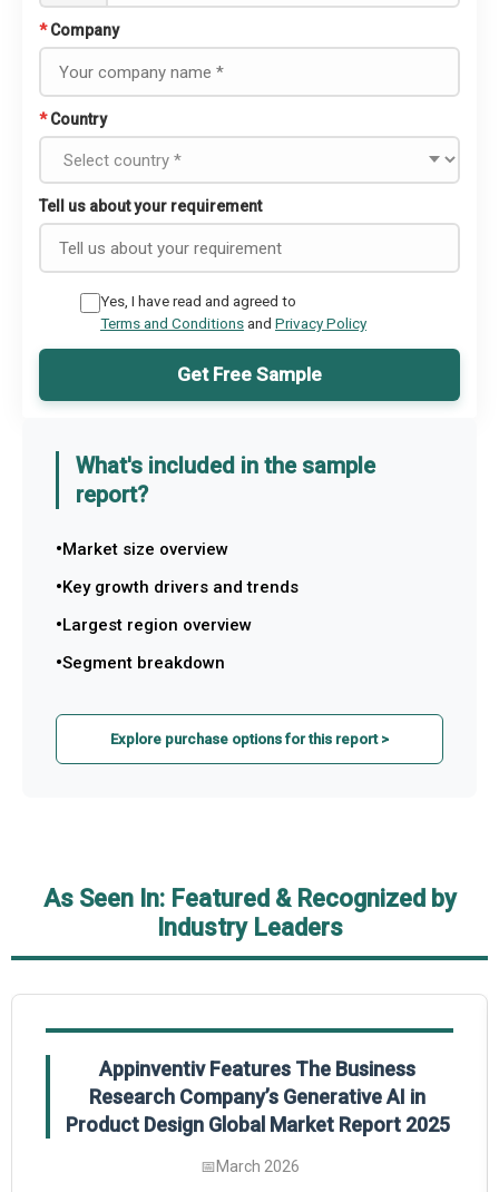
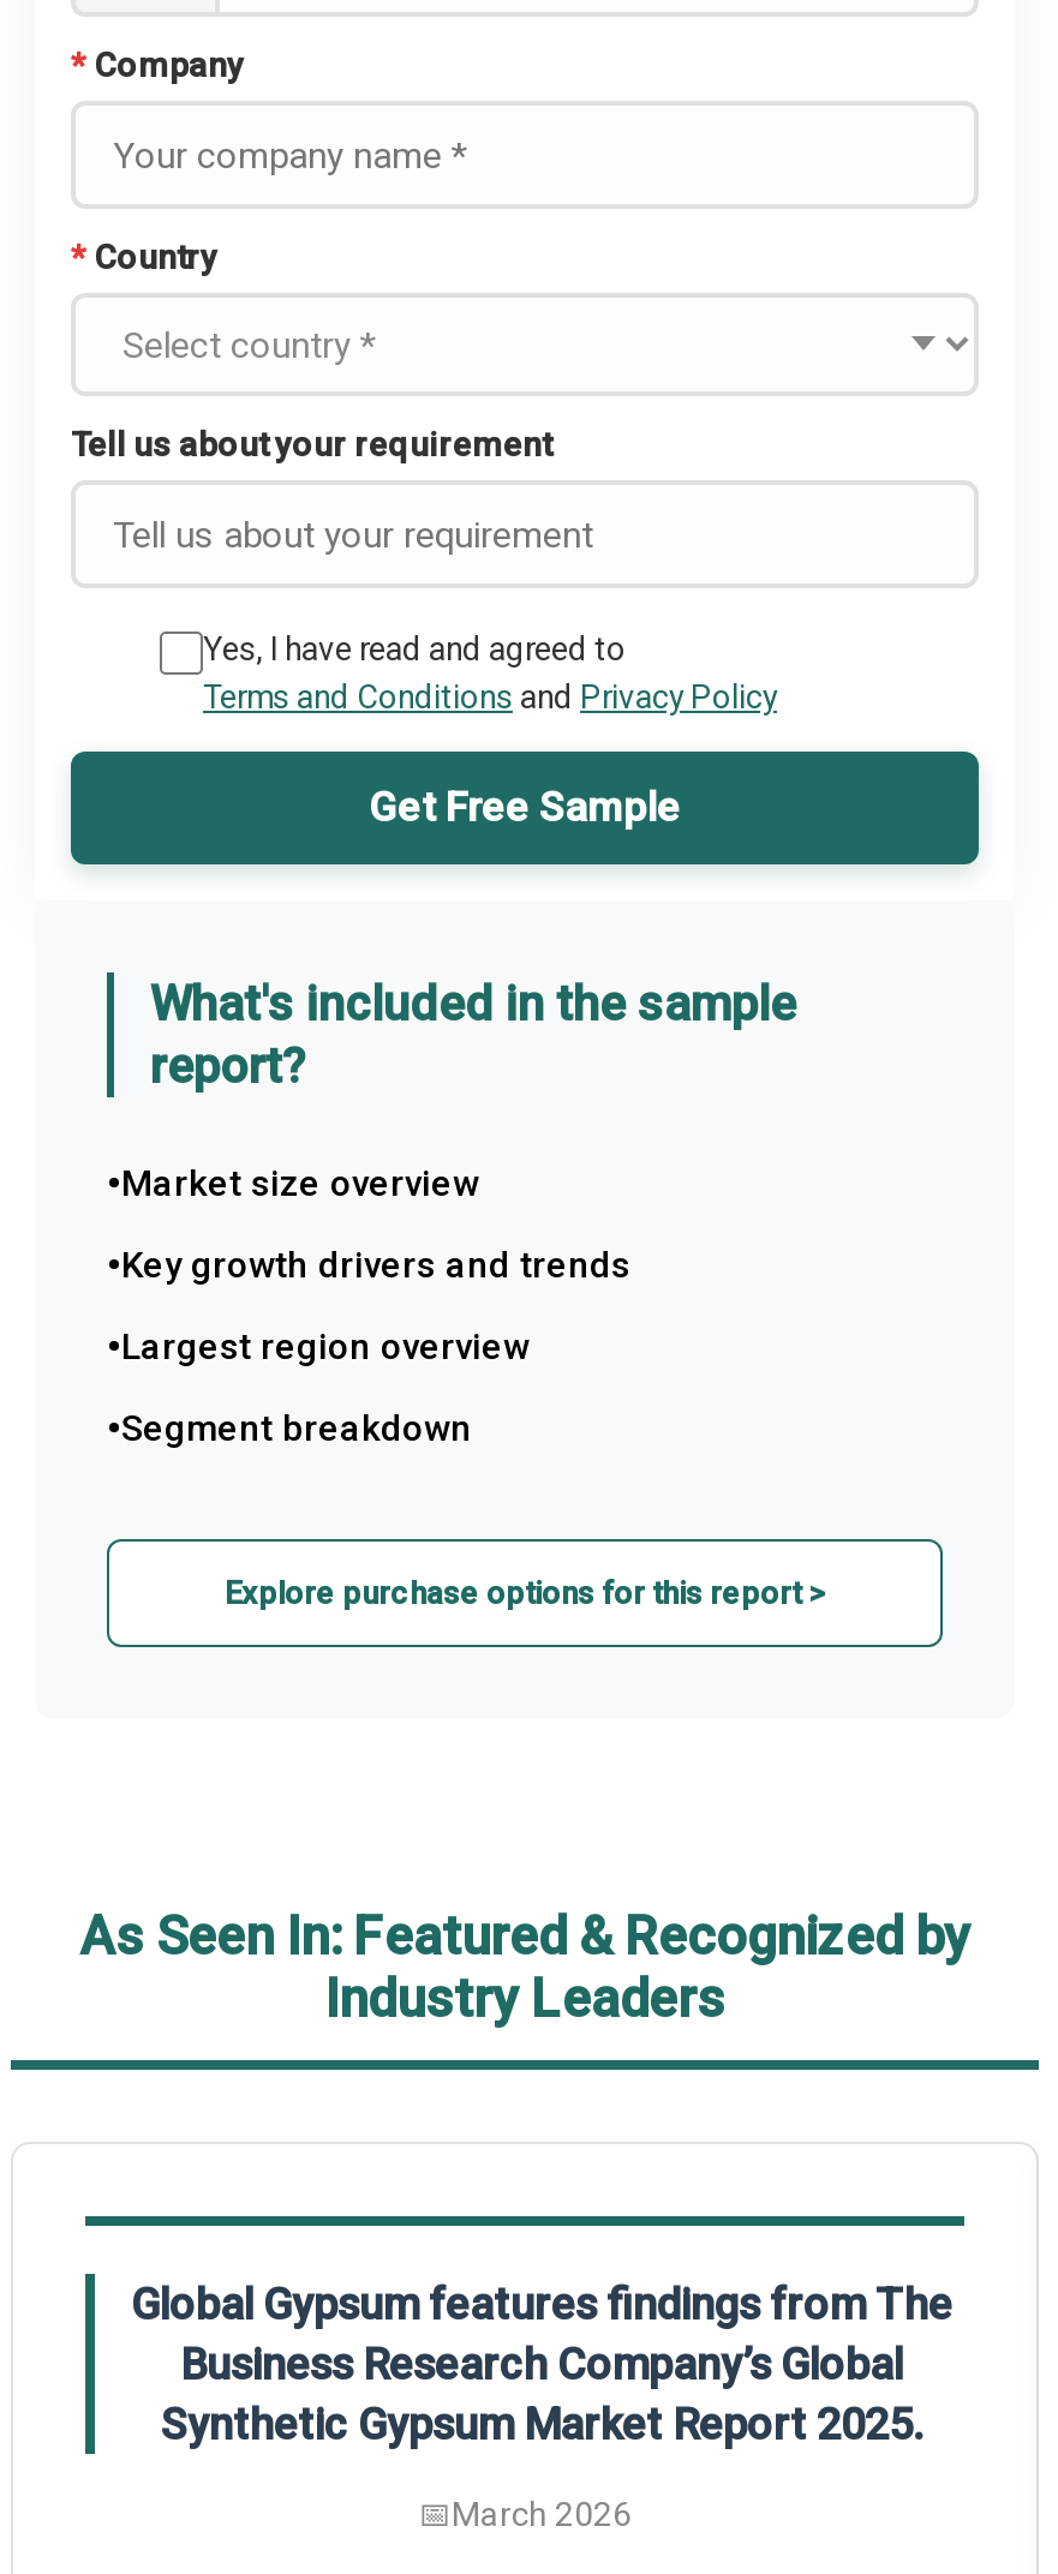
- Appinventiv Features The Business
- Research Company’s Generative AI in
- Product Design Global Market Report 2025
+ Global Gypsum features findings from The
+ Business Research Company’s Global
+ Synthetic Gypsum Market Report 2025.
